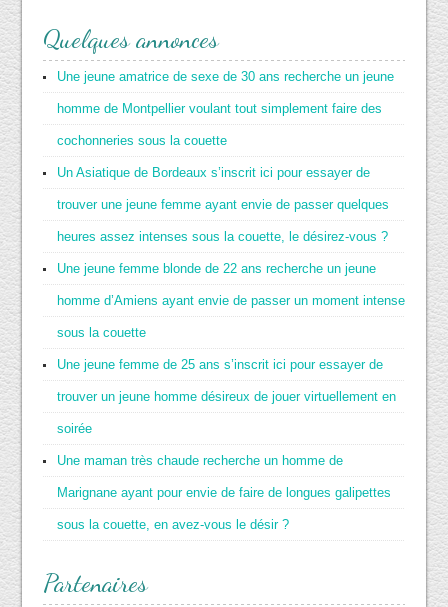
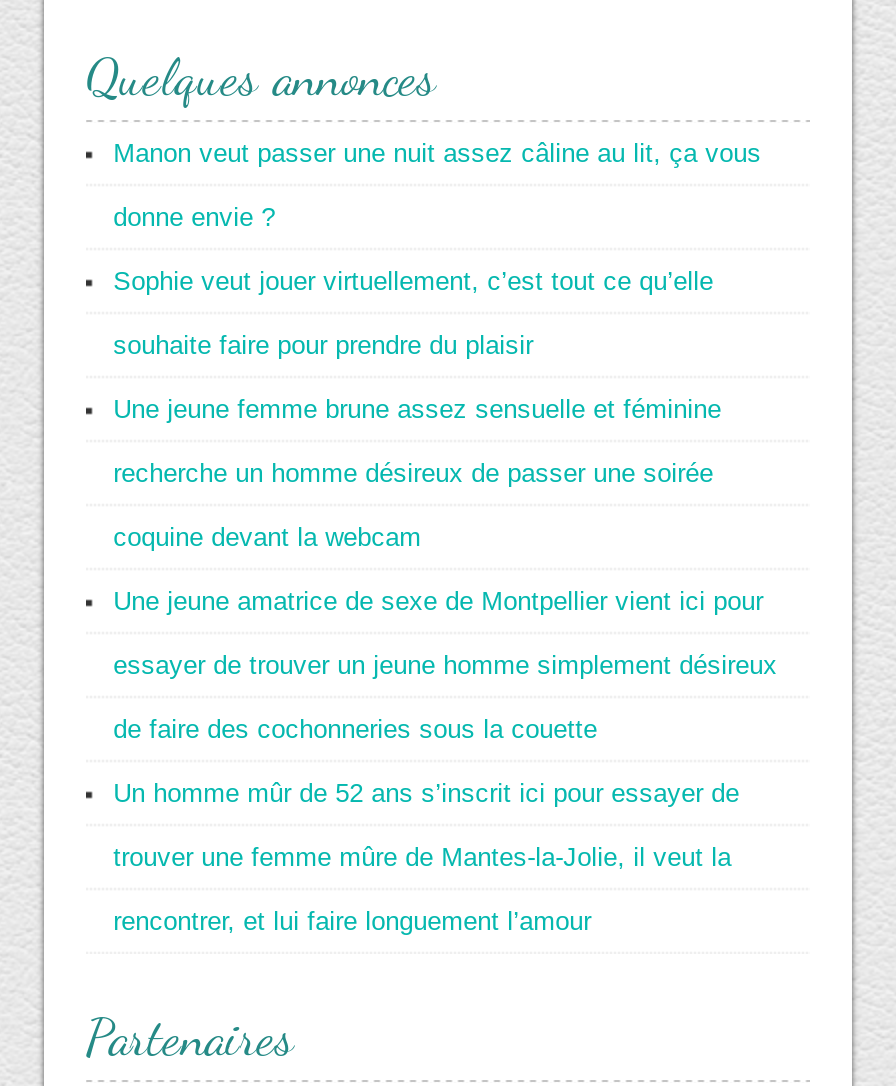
- Une jeune amatrice de sexe de 30 ans recherche un jeune
- homme de Montpellier voulant tout simplement faire des
- cochonneries sous la couette
- Un Asiatique de Bordeaux s’inscrit ici pour essayer de
- trouver une jeune femme ayant envie de passer quelques
- heures assez intenses sous la couette, le désirez-vous ?
- Une jeune femme blonde de 22 ans recherche un jeune
- homme d’Amiens ayant envie de passer un moment intense
- sous la couette
- Une jeune femme de 25 ans s’inscrit ici pour essayer de
- trouver un jeune homme désireux de jouer virtuellement en
- soirée
- Une maman très chaude recherche un homme de
- Marignane ayant pour envie de faire de longues galipettes
- sous la couette, en avez-vous le désir ?
+ Manon veut passer une nuit assez câline au lit, ça vous
+ donne envie ?
+ Sophie veut jouer virtuellement, c’est tout ce qu’elle
+ souhaite faire pour prendre du plaisir
+ Une jeune femme brune assez sensuelle et féminine
+ recherche un homme désireux de passer une soirée
+ coquine devant la webcam
+ Une jeune amatrice de sexe de Montpellier vient ici pour
+ essayer de trouver un jeune homme simplement désireux
+ de faire des cochonneries sous la couette
+ Un homme mûr de 52 ans s’inscrit ici pour essayer de
+ trouver une femme mûre de Mantes-la-Jolie, il veut la
+ rencontrer, et lui faire longuement l’amour
